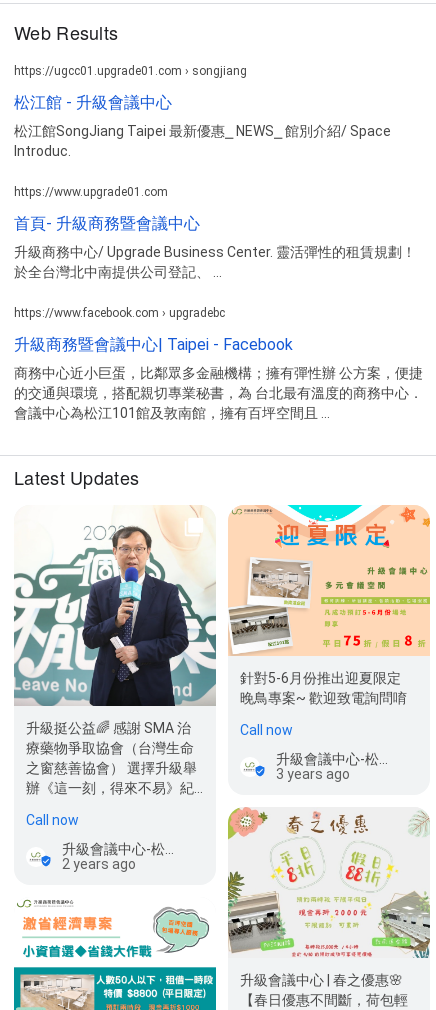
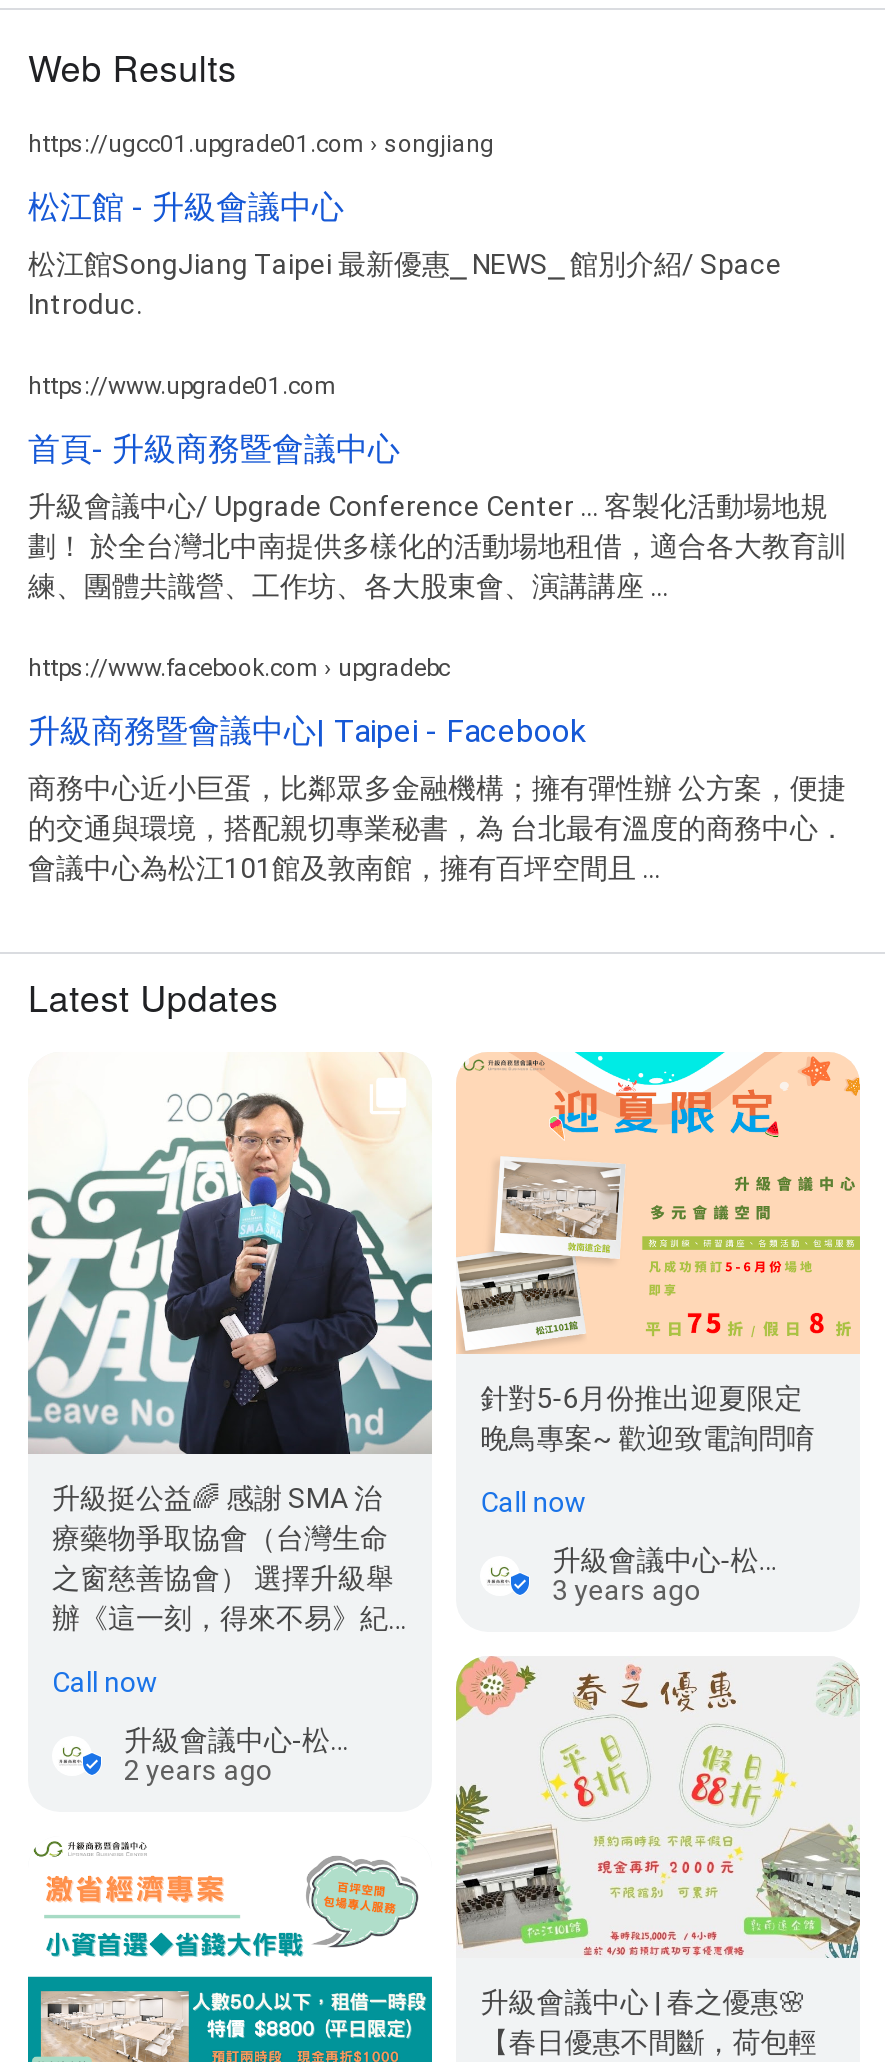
- 升級商務中心/ Upgrade Business Center. 靈活彈性的租賃規劃！
- 於全台灣北中南提供公司登記、 ...
+ 升級會議中心/ Upgrade Conference Center ... 客製化活動場地規
+ 劃！ 於全台灣北中南提供多樣化的活動場地租借，適合各大教育訓
+ 練、團體共識營、工作坊、各大股東會、演講講座 ...
